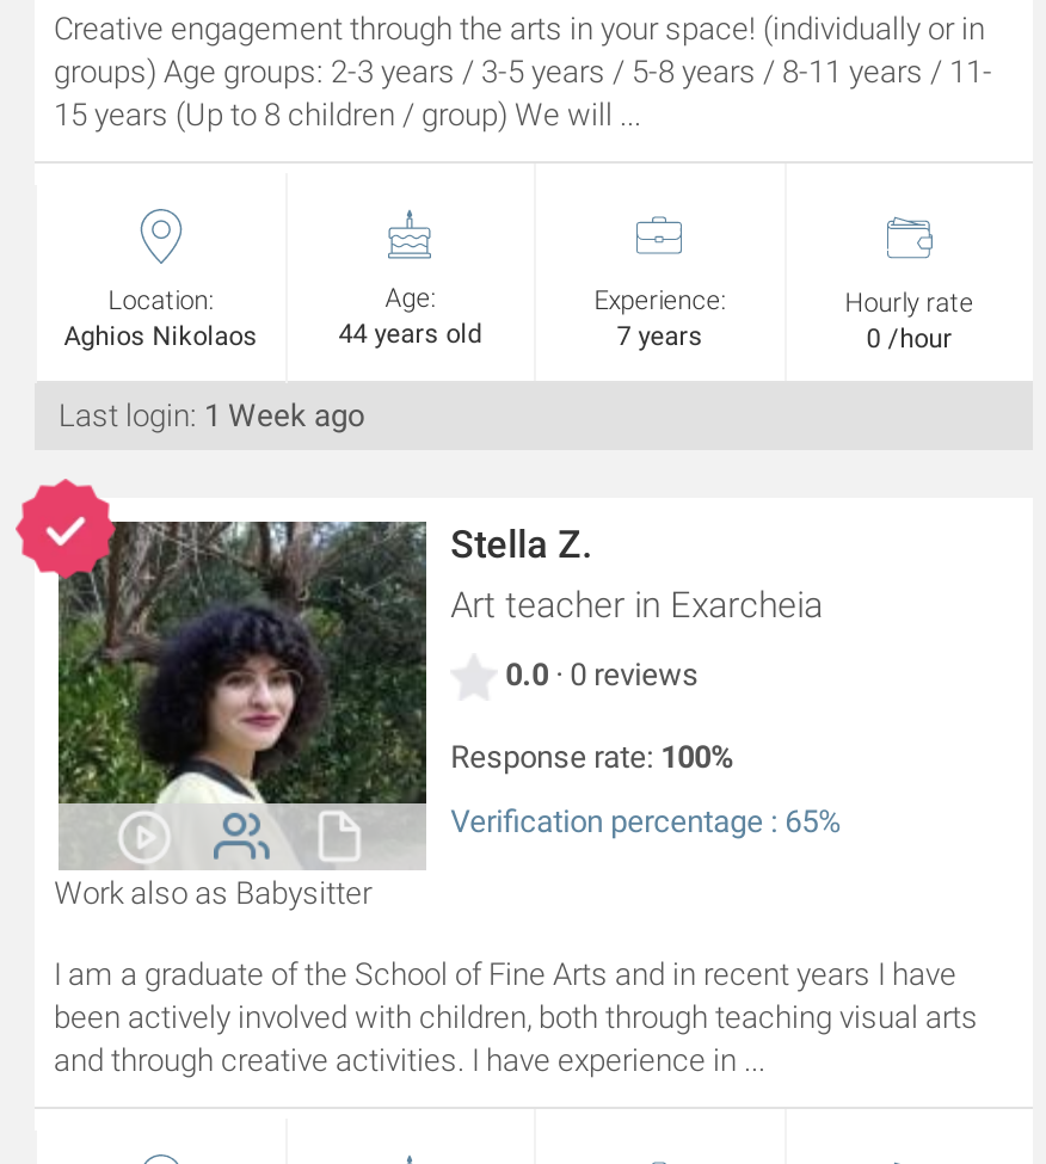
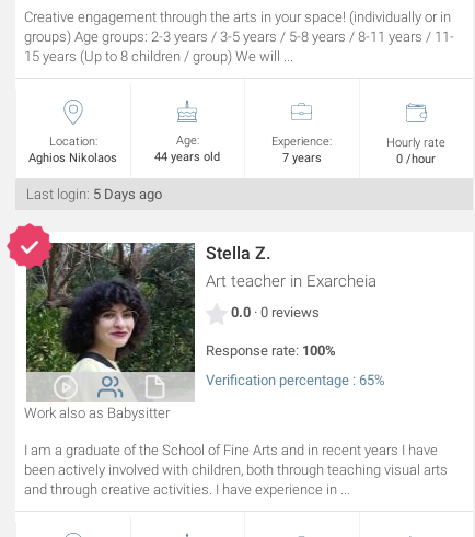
- Last login: 1 Week ago
+ Last login: 5 Days ago
